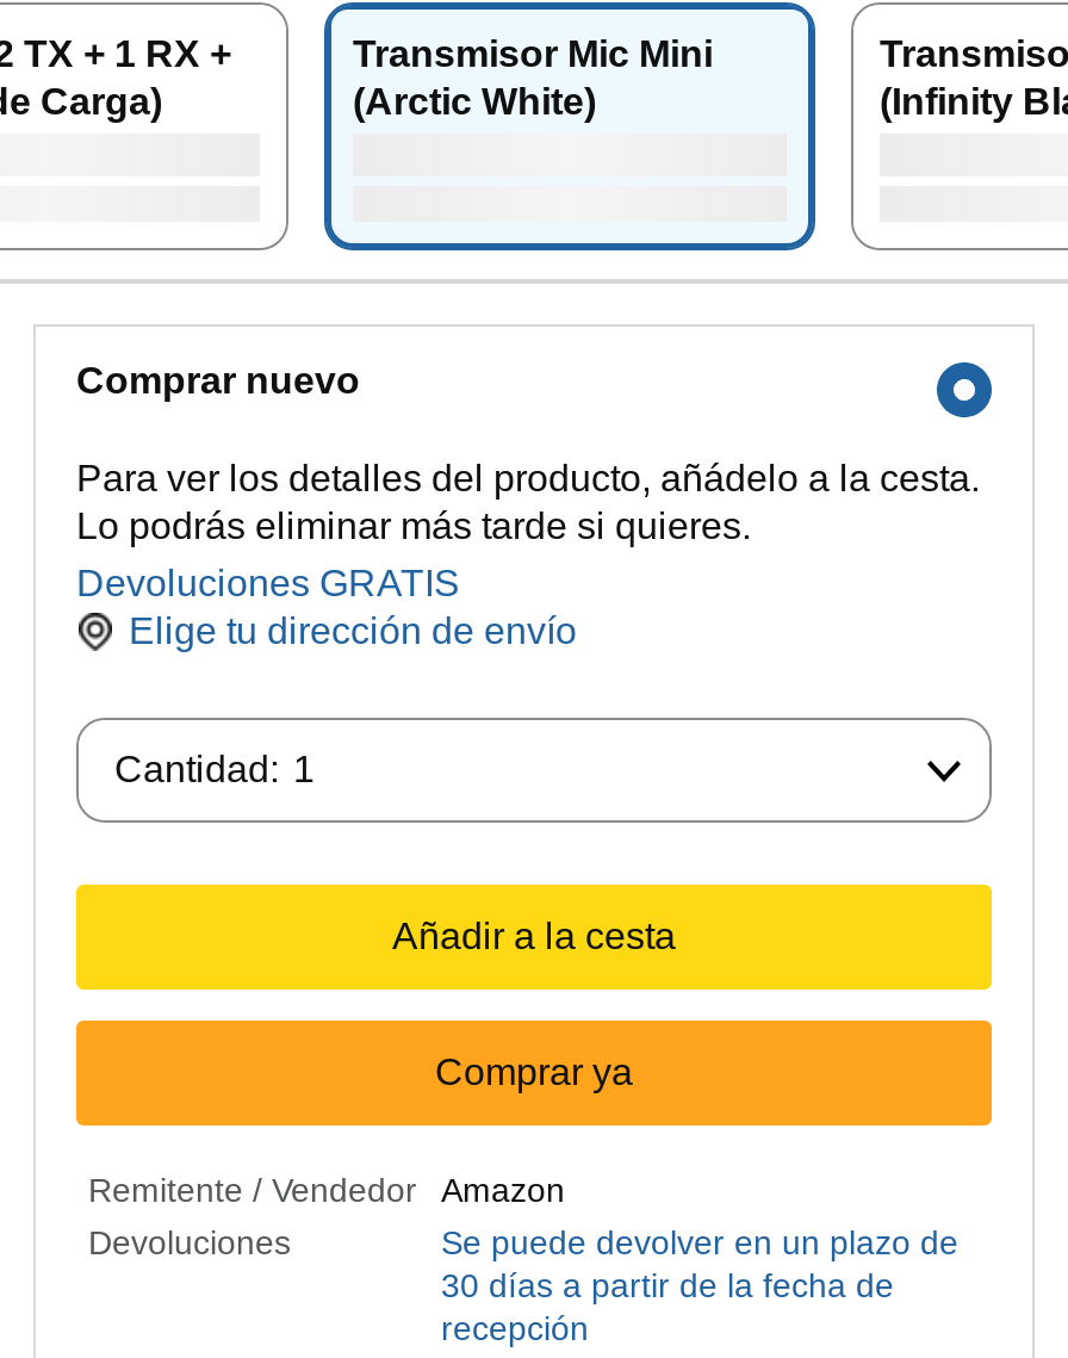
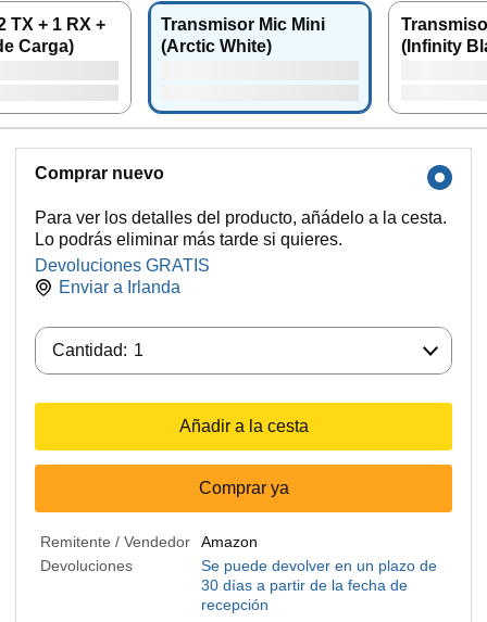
- Elige tu dirección de envío
+ Enviar a Irlanda
